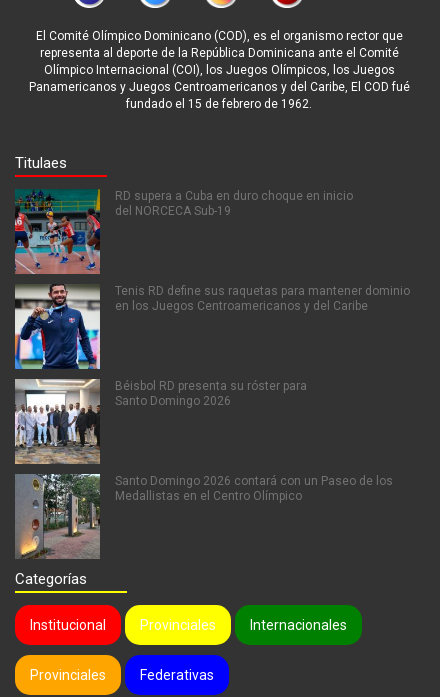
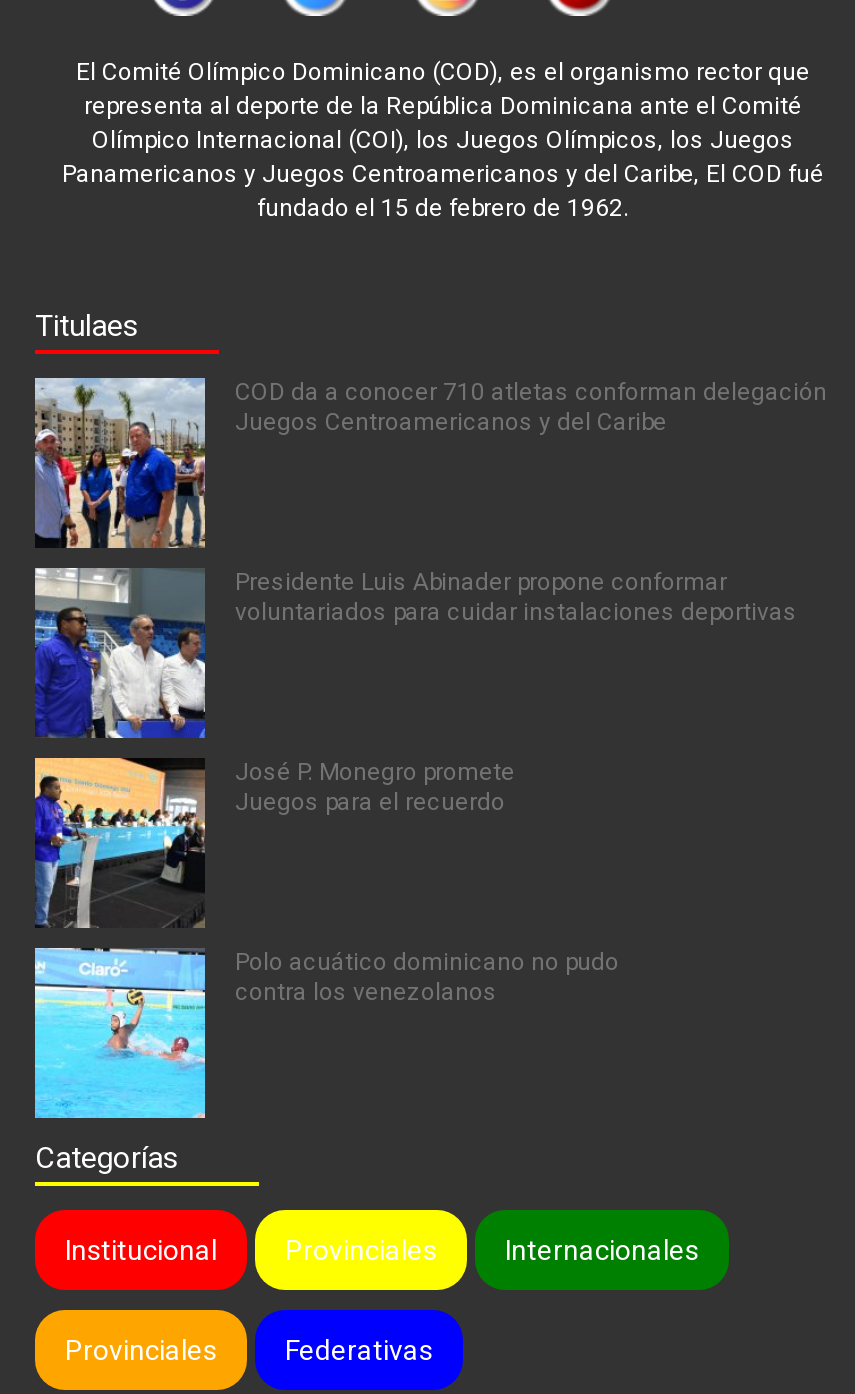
- [image]
- RD supera a Cuba en duro choque en inicio
- del NORCECA Sub-19
+ [image]
+ COD da a conocer 710 atletas conforman delegación
+ Juegos Centroamericanos y del Caribe

- [image]
- Tenis RD define sus raquetas para mantener dominio
- en los Juegos Centroamericanos y del Caribe
+ [image]
+ Presidente Luis Abinader propone conformar
+ voluntariados para cuidar instalaciones deportivas

- [image]
- Béisbol RD presenta su róster para
- Santo Domingo 2026
+ [image]
+ José P. Monegro promete
+ Juegos para el recuerdo

- [image]
- Santo Domingo 2026 contará con un Paseo de los
- Medallistas en el Centro Olímpico
+ [image]
+ Polo acuático dominicano no pudo
+ contra los venezolanos
